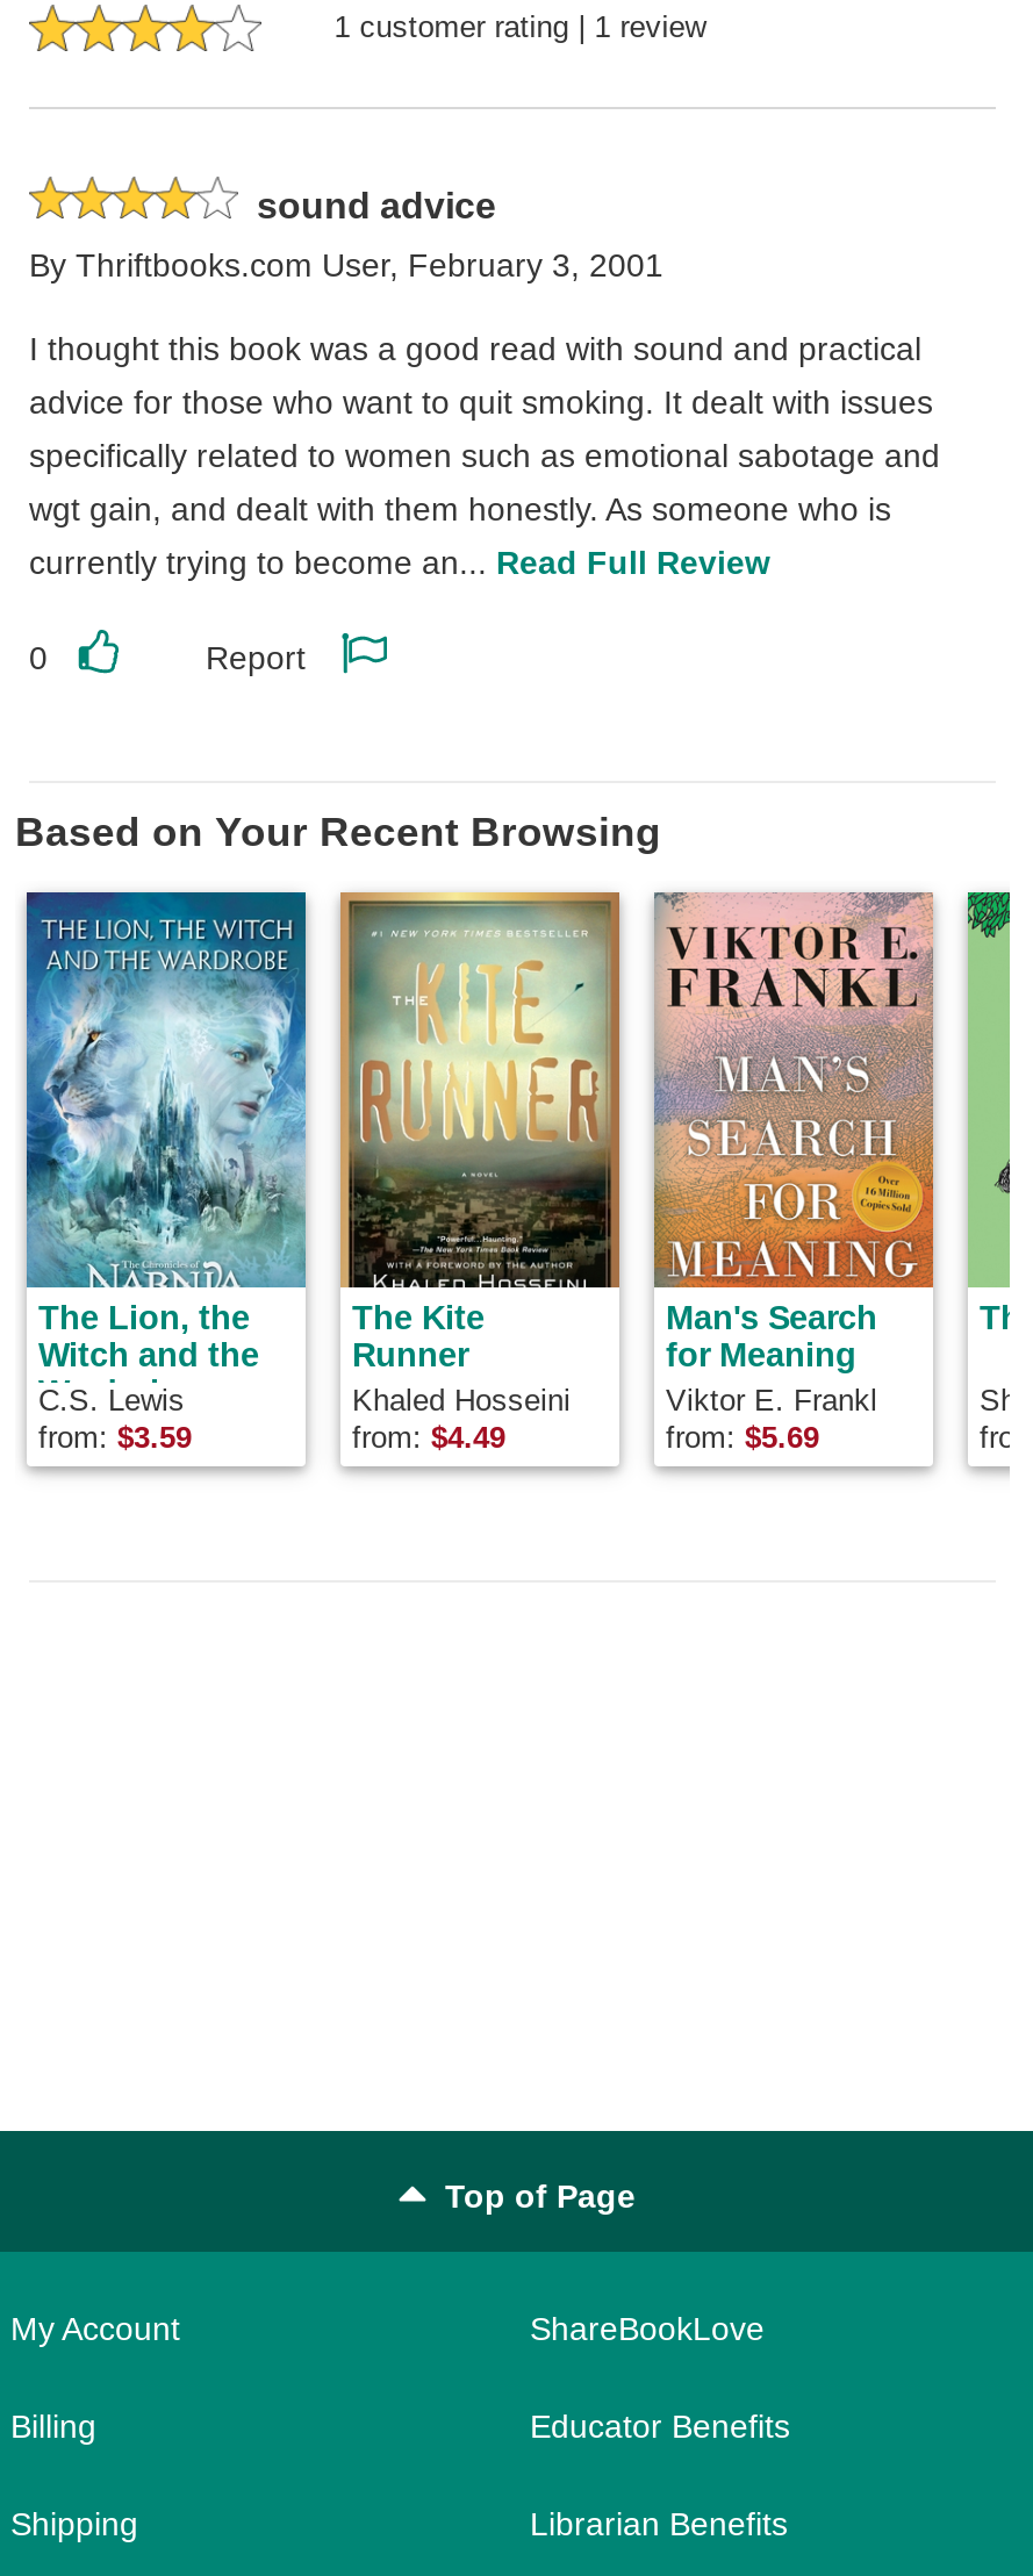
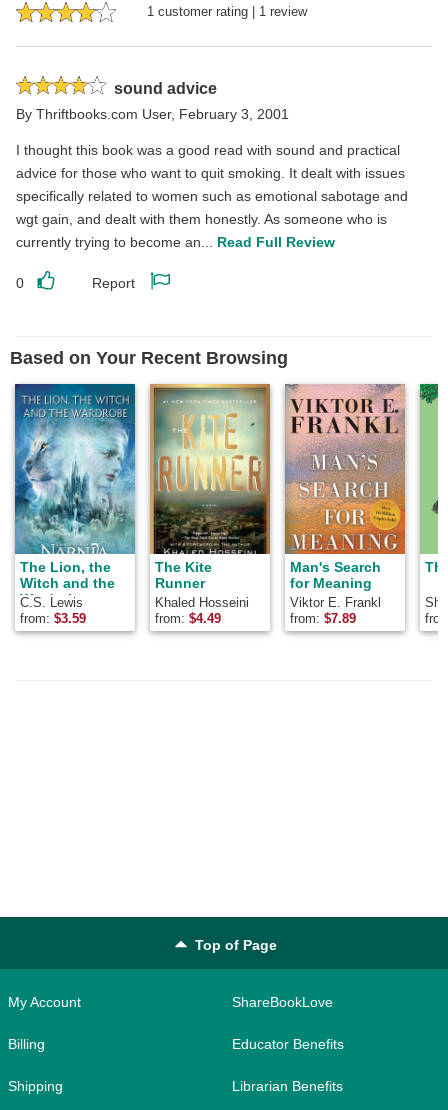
- from: $5.69
+ from: $7.89
